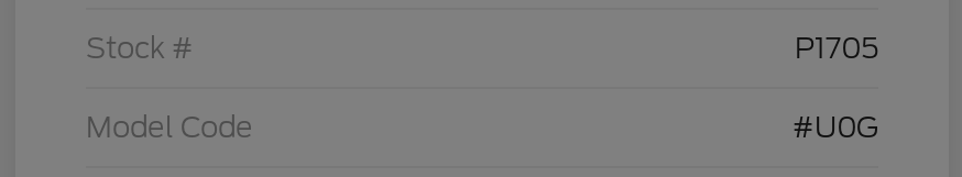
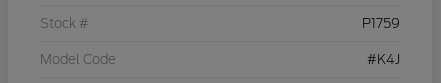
- P1705
+ P1759

- #U0G
+ #K4J
